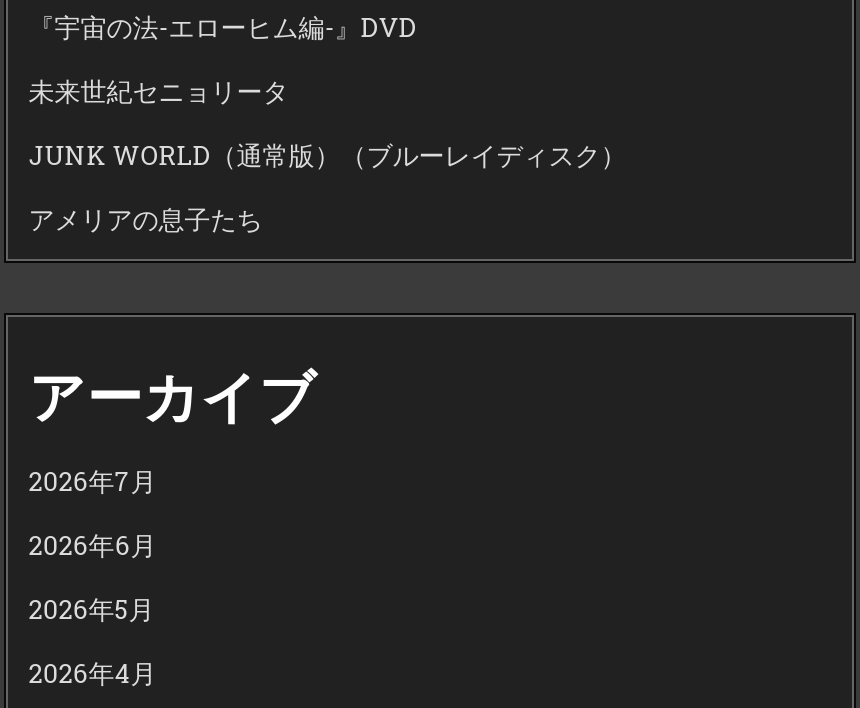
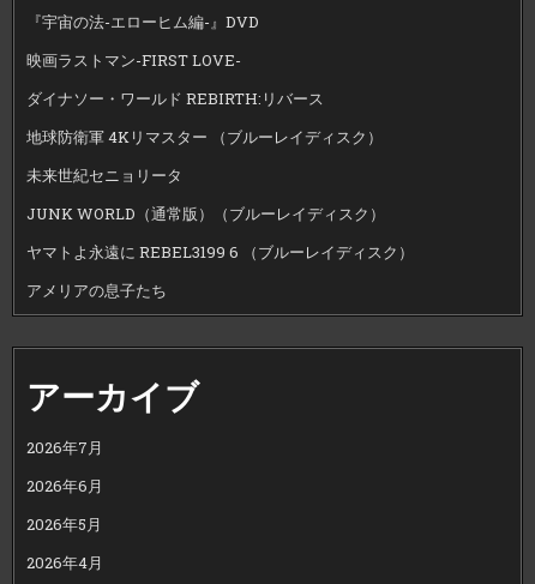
+ 映画ラストマン-FIRST LOVE-
+ ダイナソー・ワールド REBIRTH:リバース
+ 地球防衛軍 4Kリマスター （ブルーレイディスク）

+ ヤマトよ永遠に REBEL3199 6 （ブルーレイディスク）
